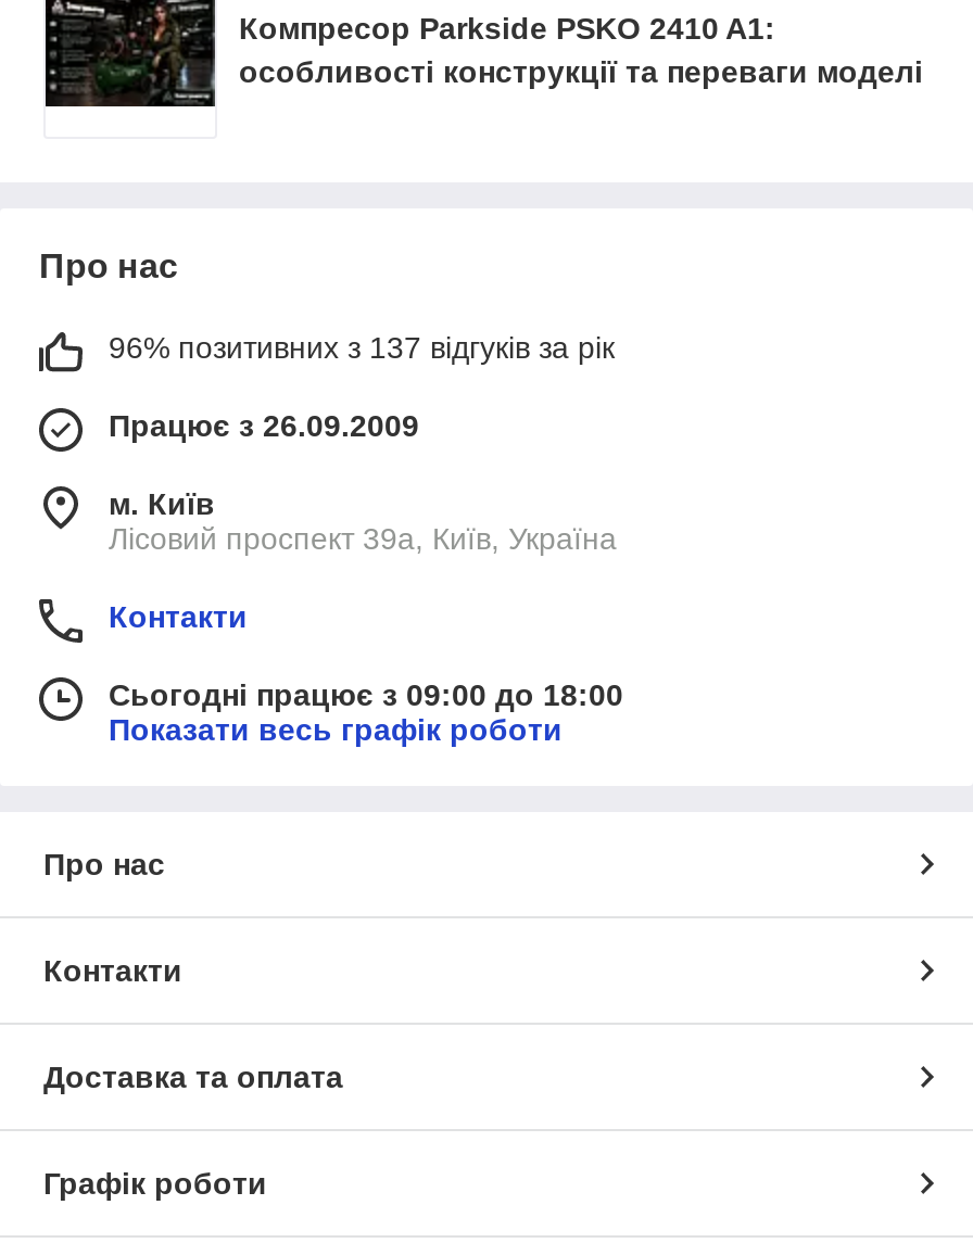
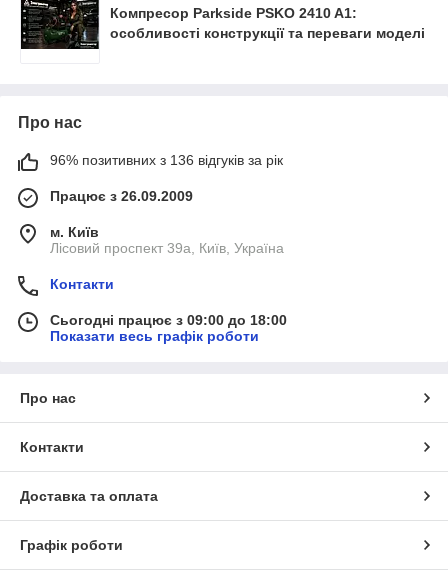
- 96% позитивних з 137 відгуків за рік
+ 96% позитивних з 136 відгуків за рік
